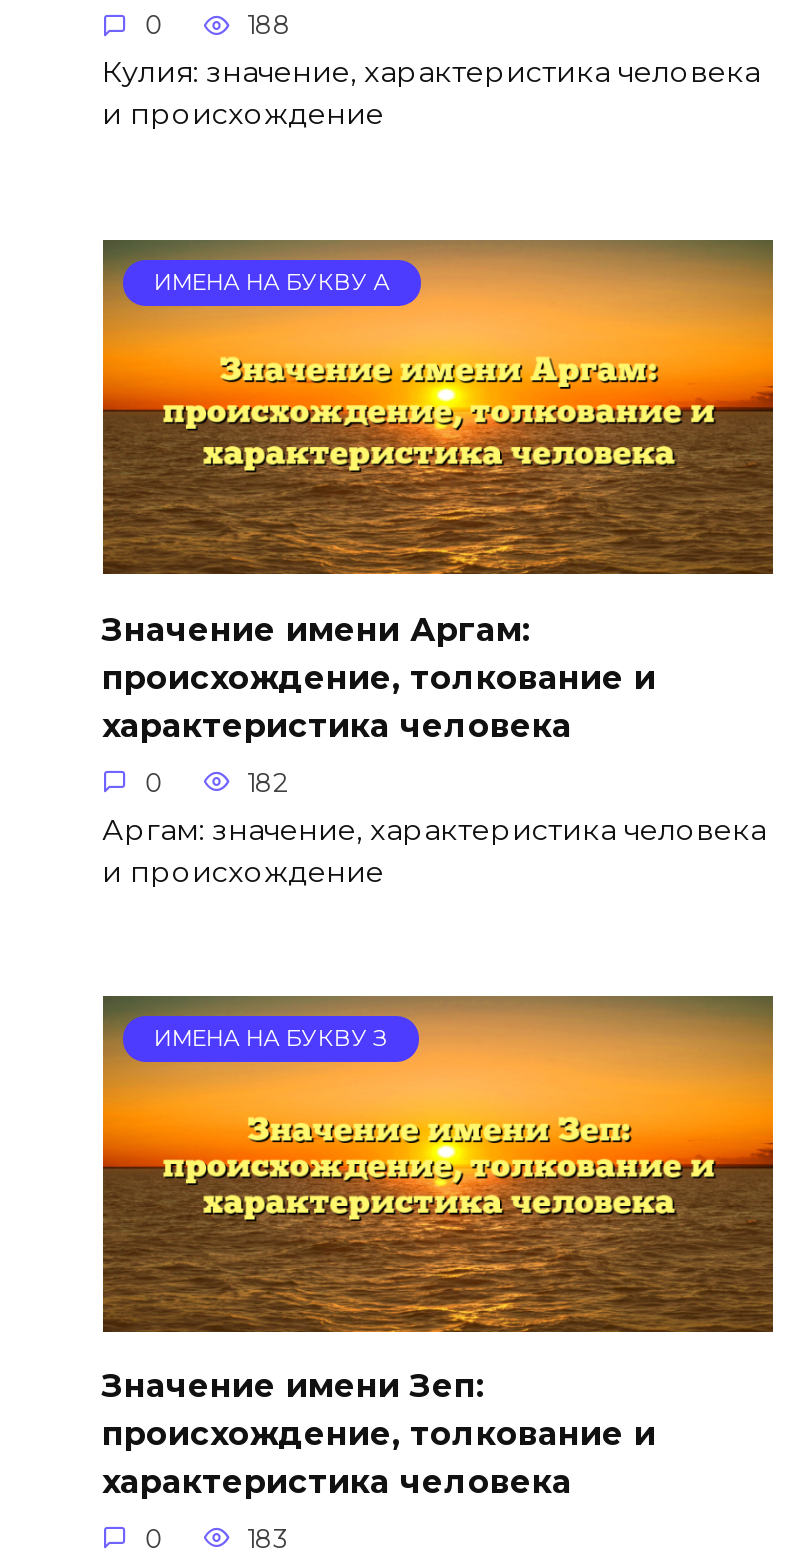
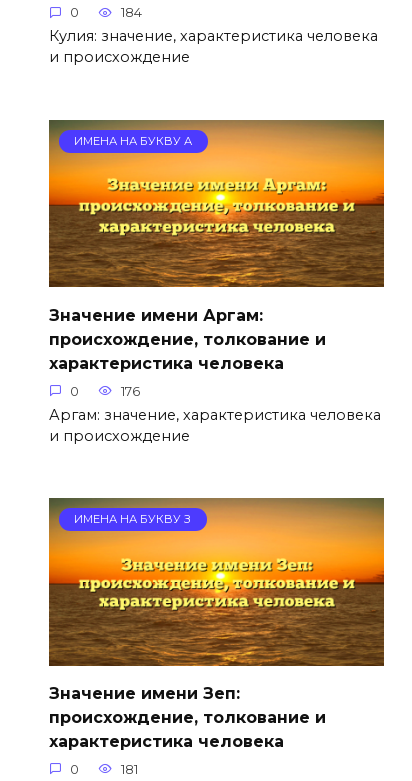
- 188
+ 184

- 182
+ 176

- 183
+ 181
